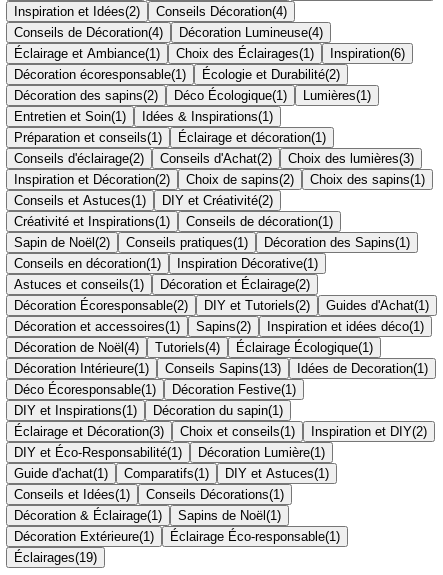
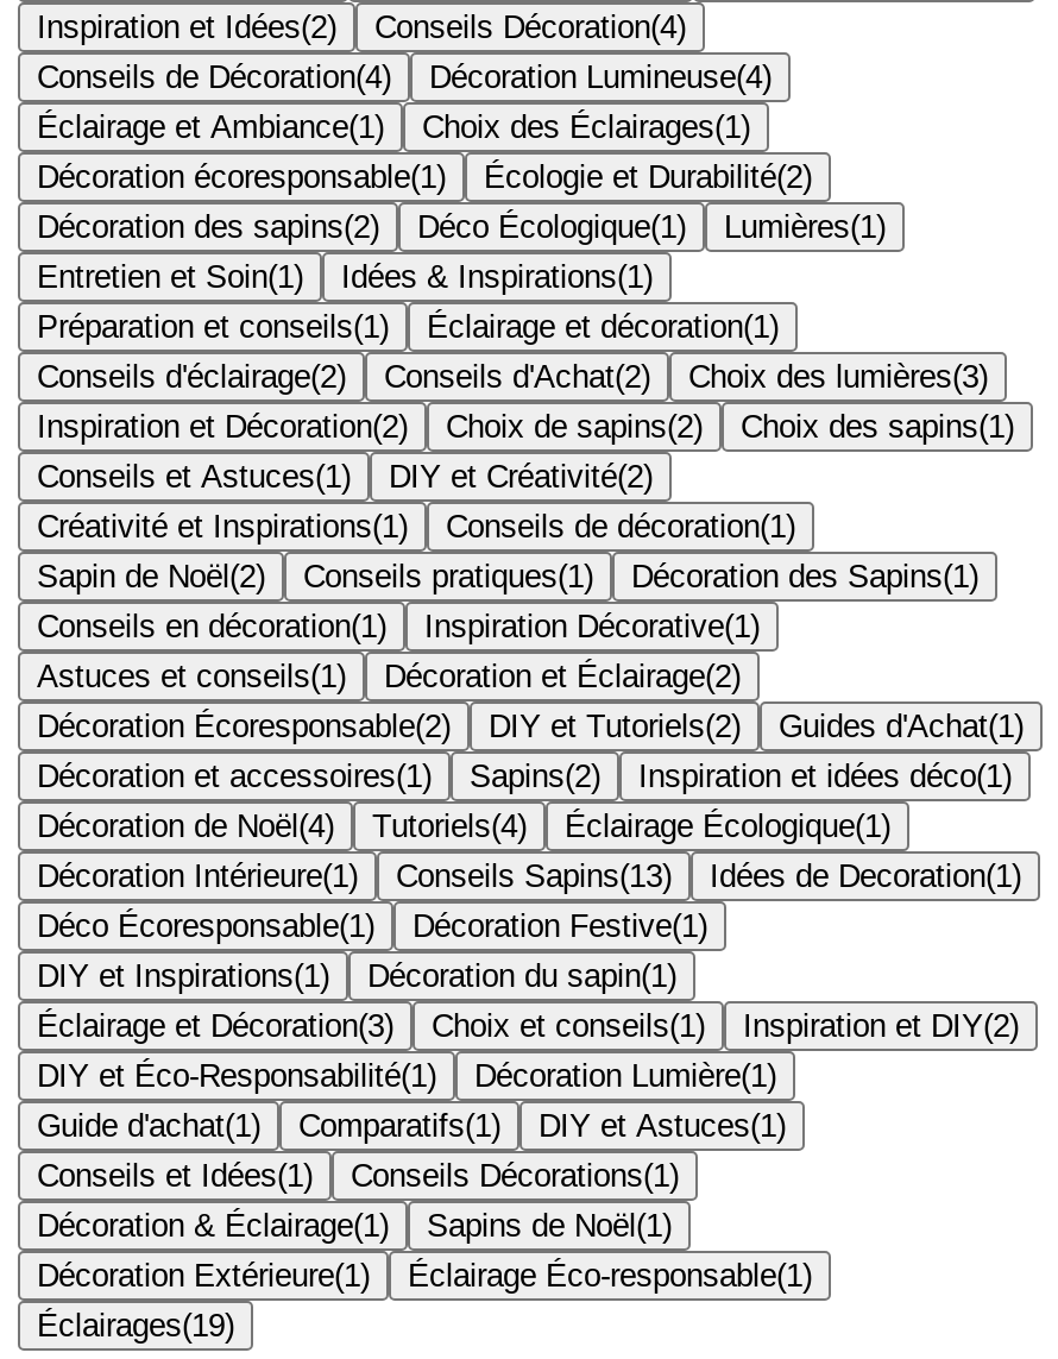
- Inspiration(6)
